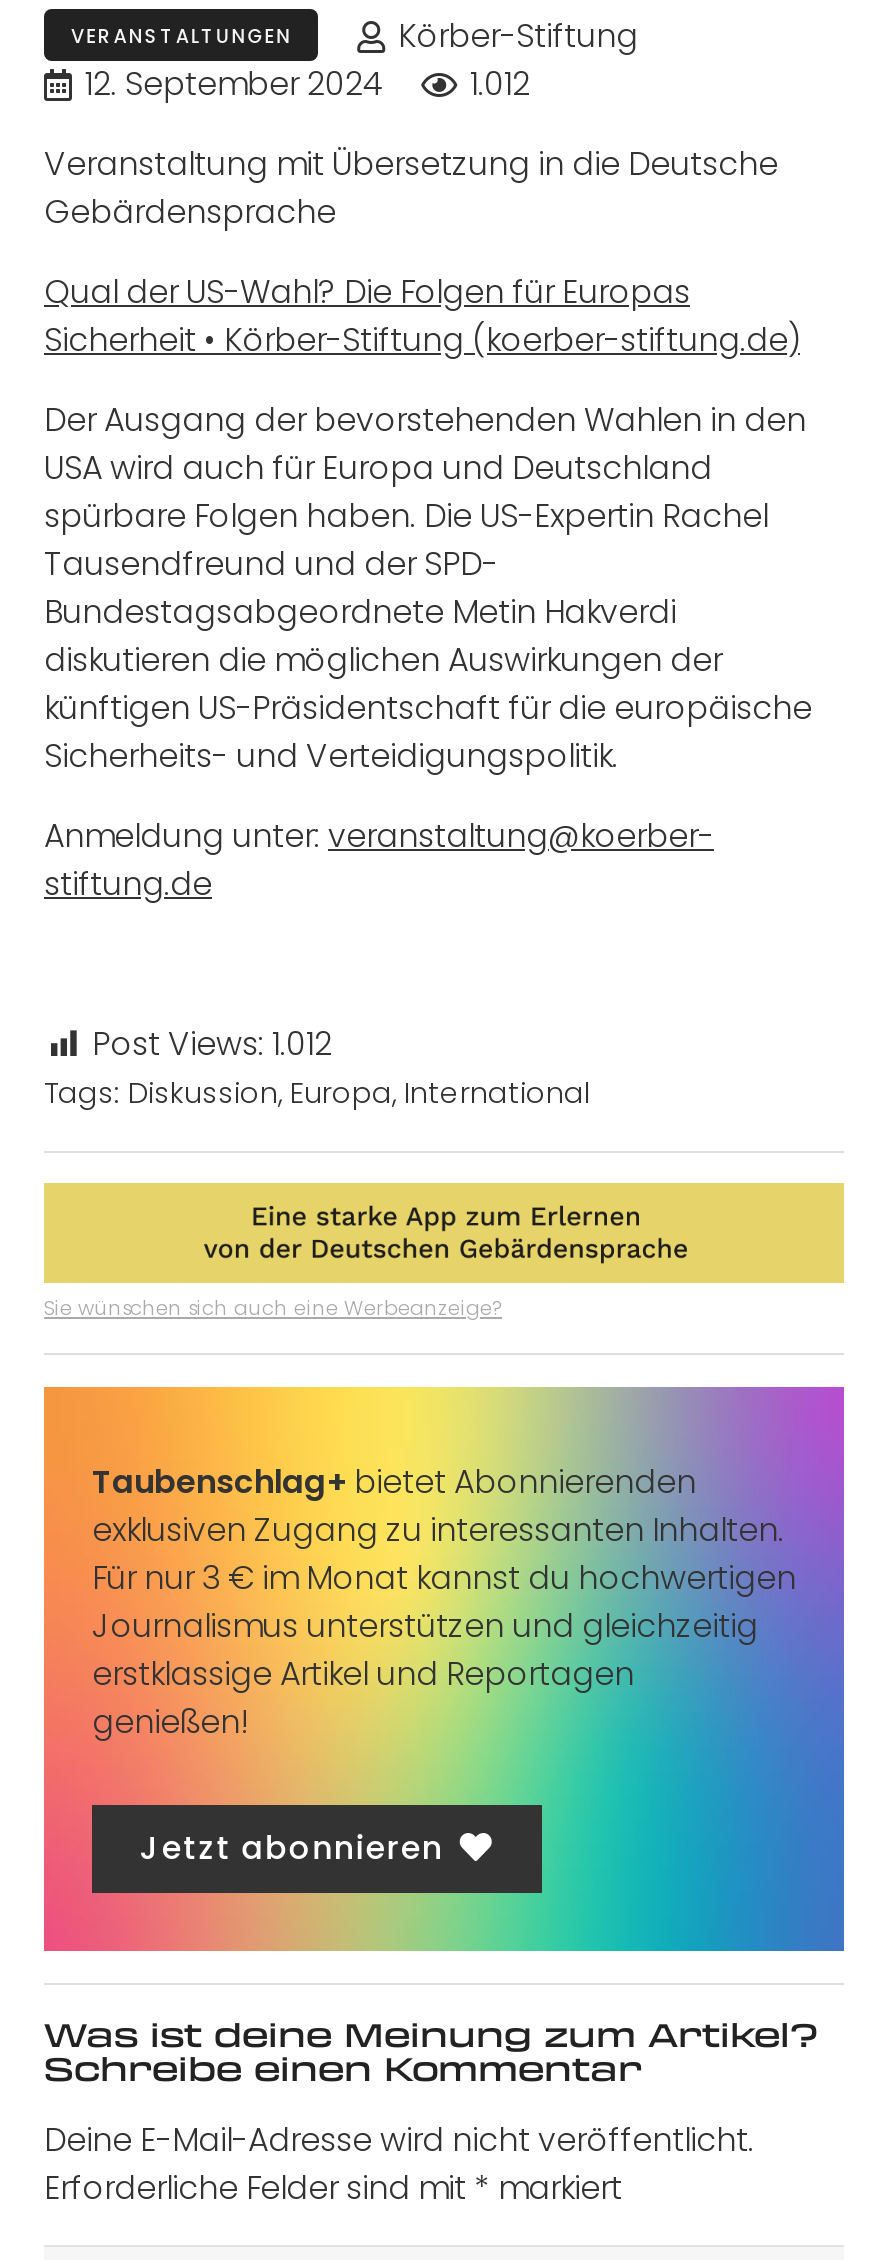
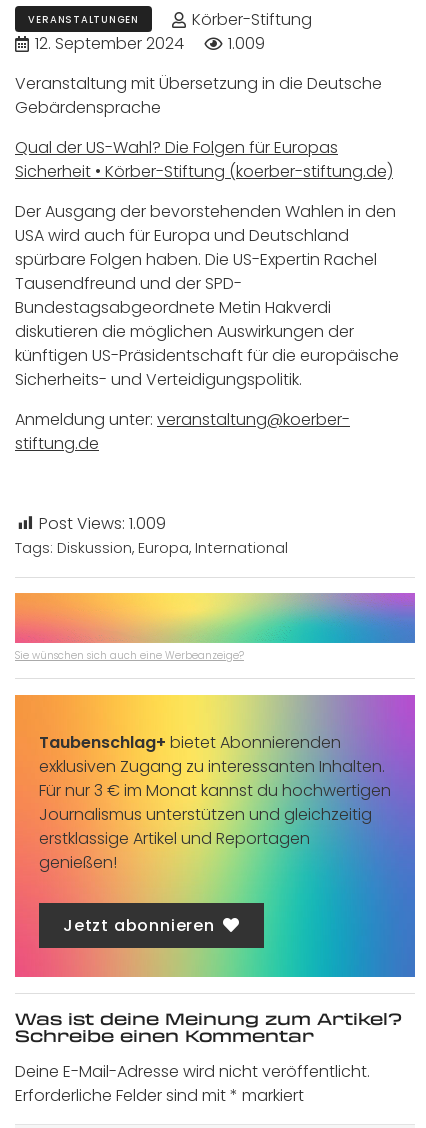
- 12. September 2024 1.012
+ 12. September 2024 1.009

- Post Views: 1.012
+ Post Views: 1.009

- [image]
+ [image]
